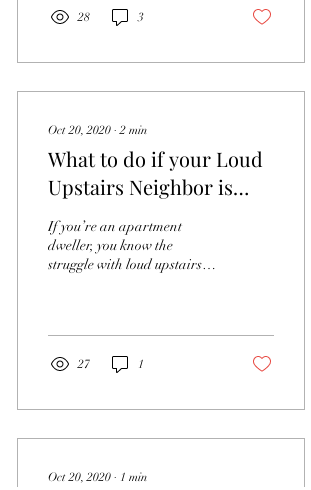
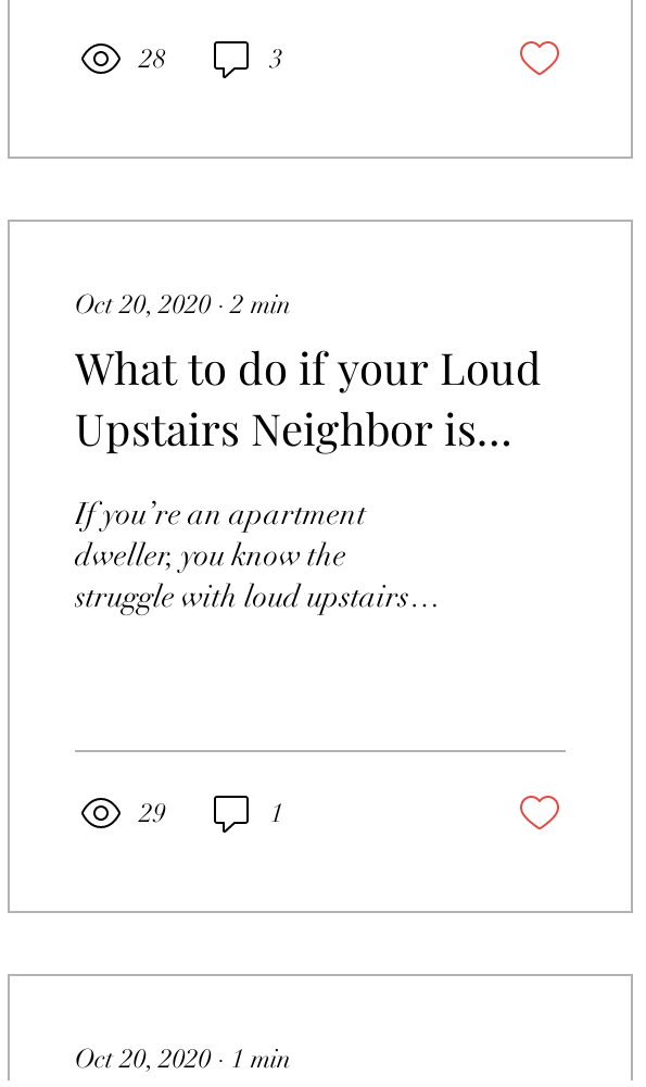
- 27
+ 29
